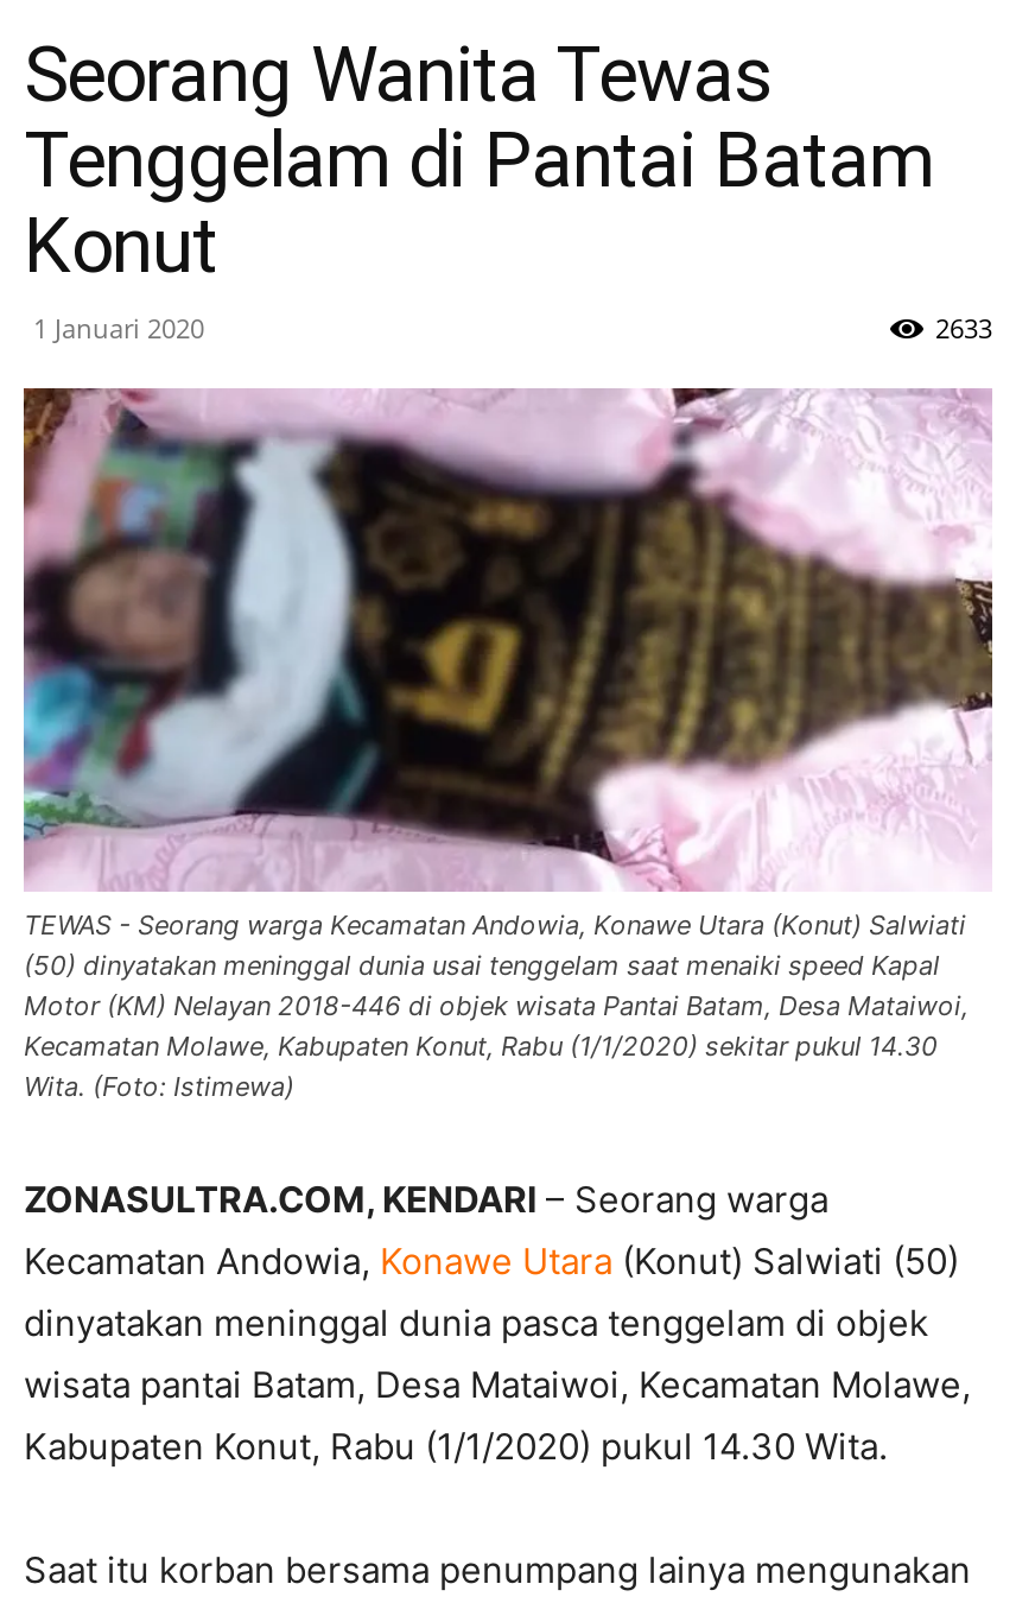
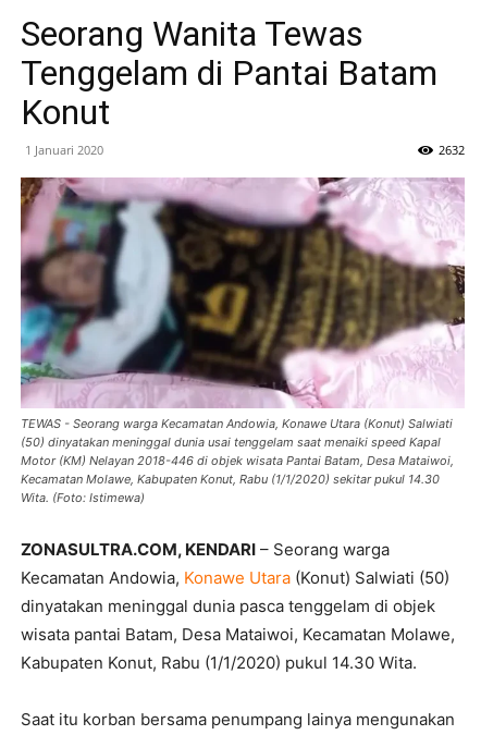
- 2633
+ 2632
